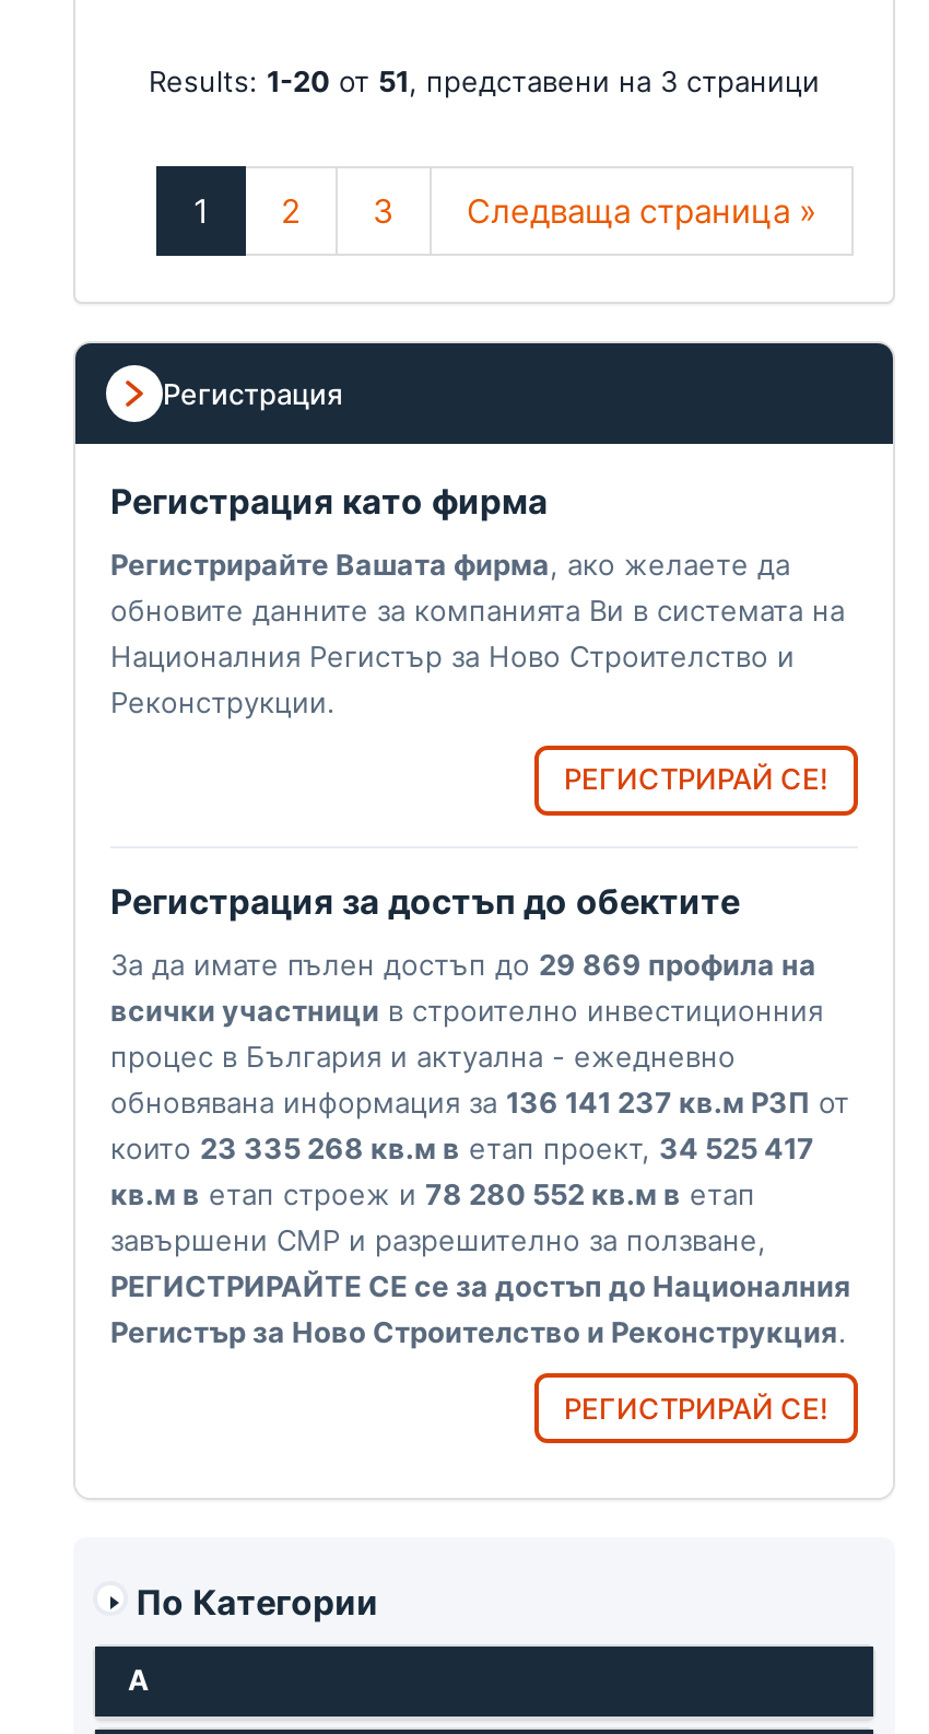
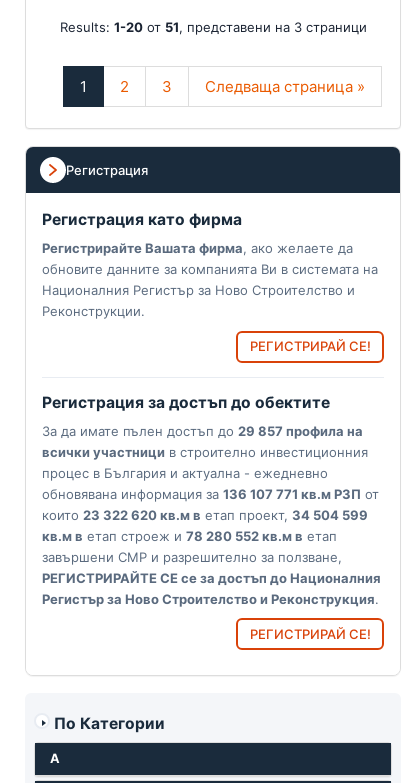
- За да имате пълен достъп до 29 869 профила на
+ За да имате пълен достъп до 29 857 профила на

- обновявана информация за 136 141 237 кв.м РЗП от
+ обновявана информация за 136 107 771 кв.м РЗП от

- които 23 335 268 кв.м в етап проект, 34 525 417
+ които 23 322 620 кв.м в етап проект, 34 504 599
